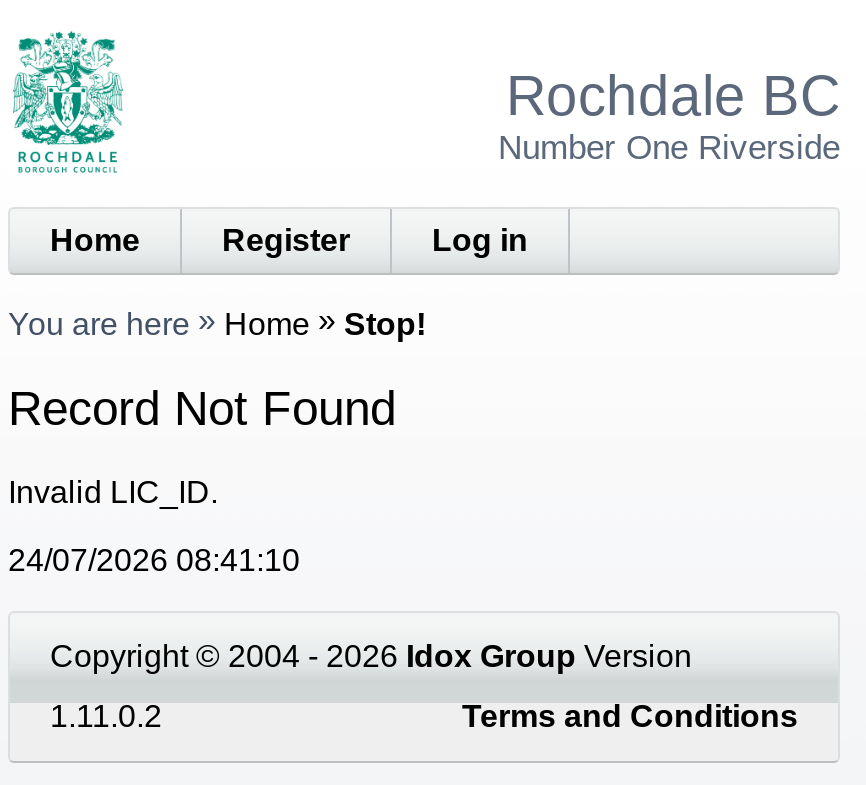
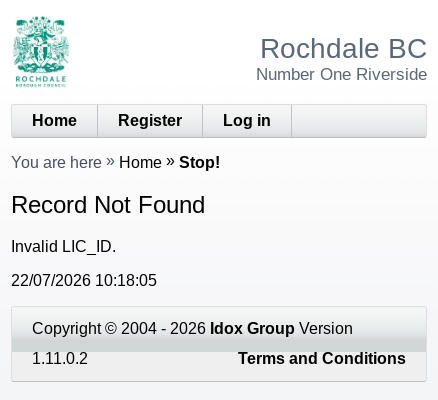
- 24/07/2026 08:41:10
+ 22/07/2026 10:18:05
